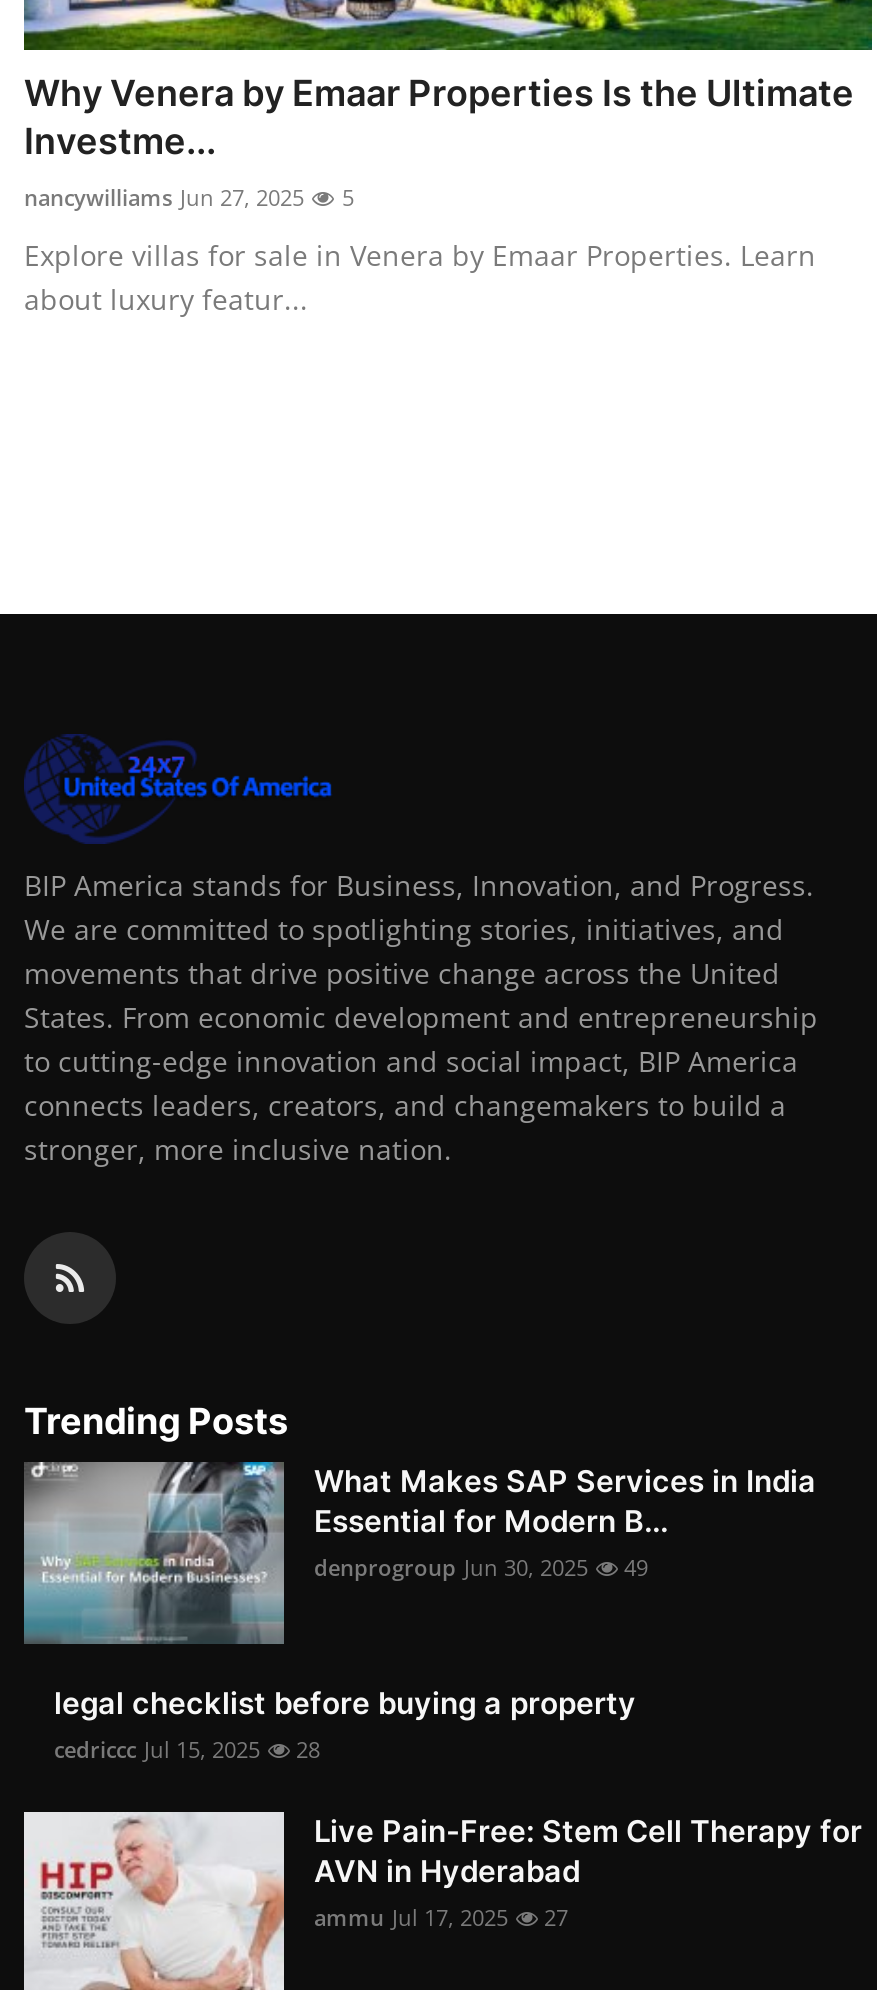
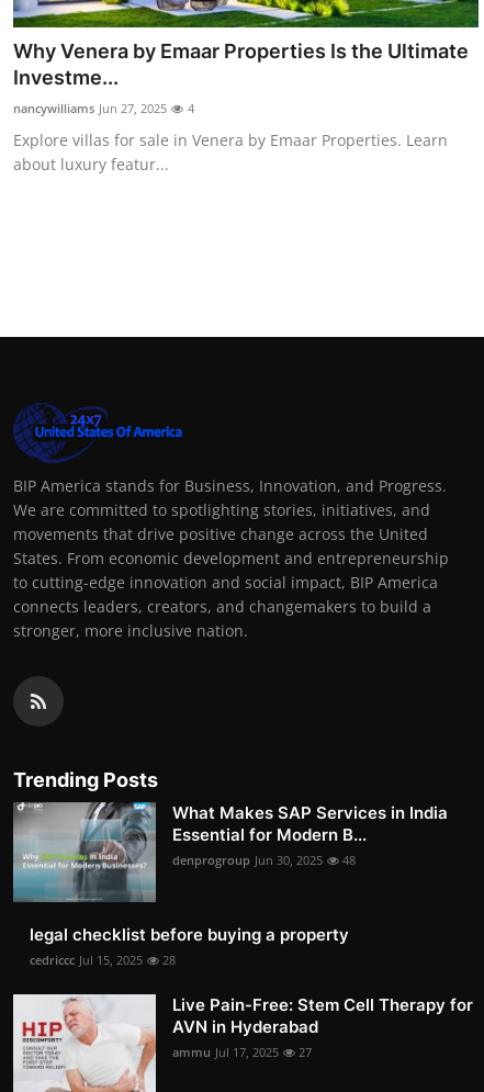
- nancywilliams Jun 27, 2025 5
+ nancywilliams Jun 27, 2025 4

- denprogroup Jun 30, 2025 49
+ denprogroup Jun 30, 2025 48
